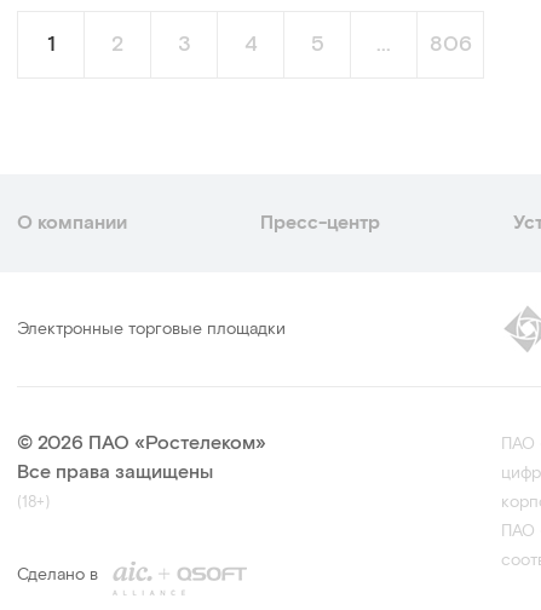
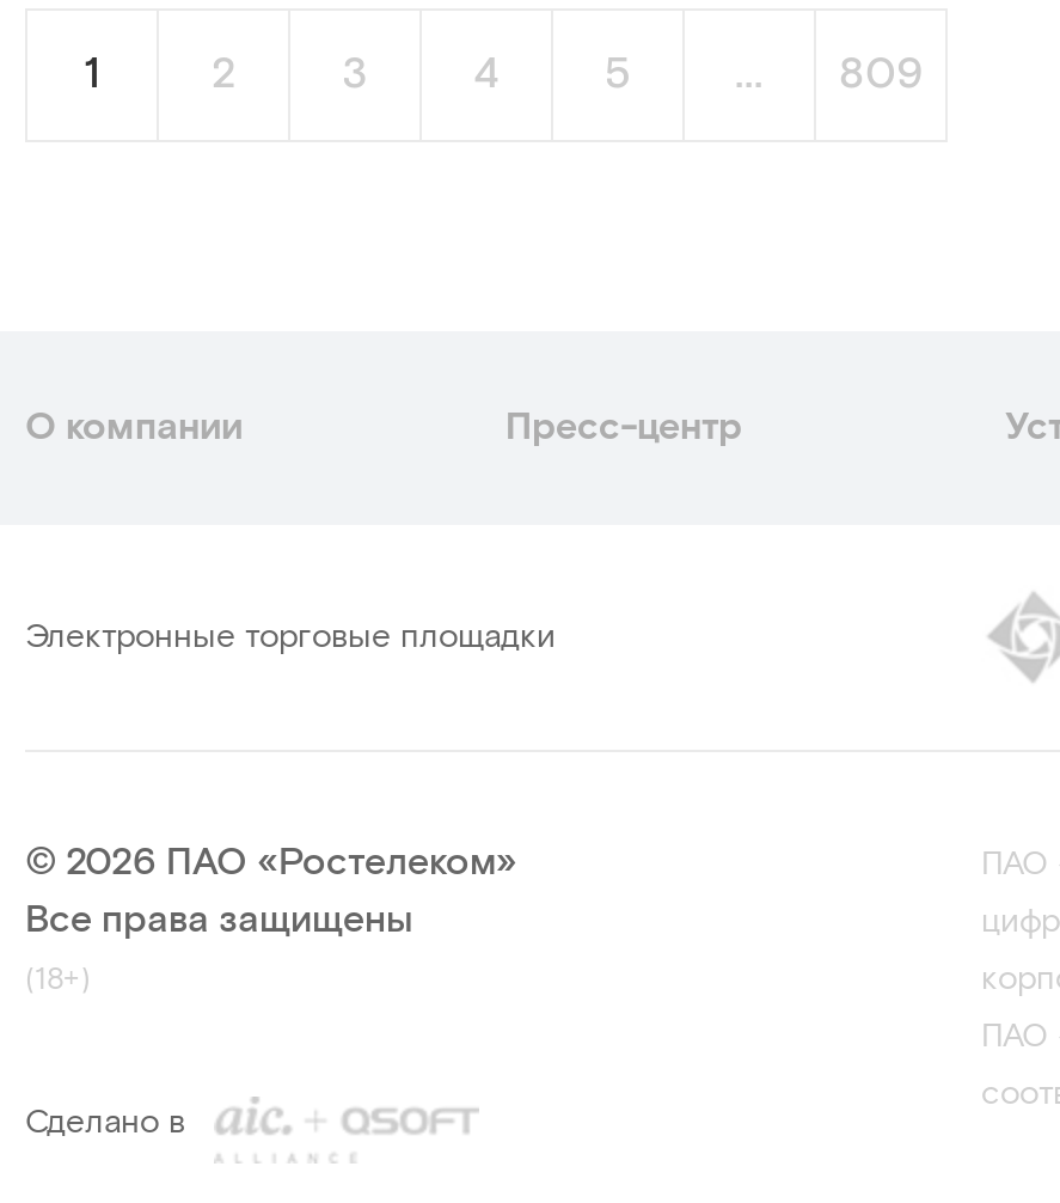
- 806
+ 809
